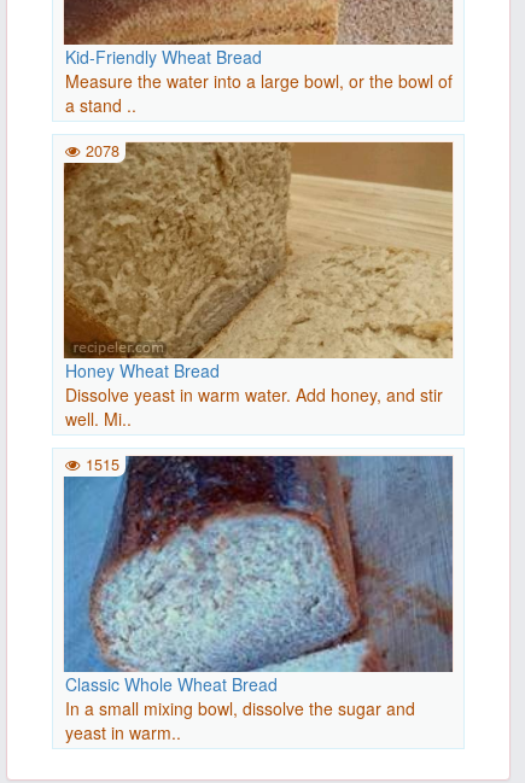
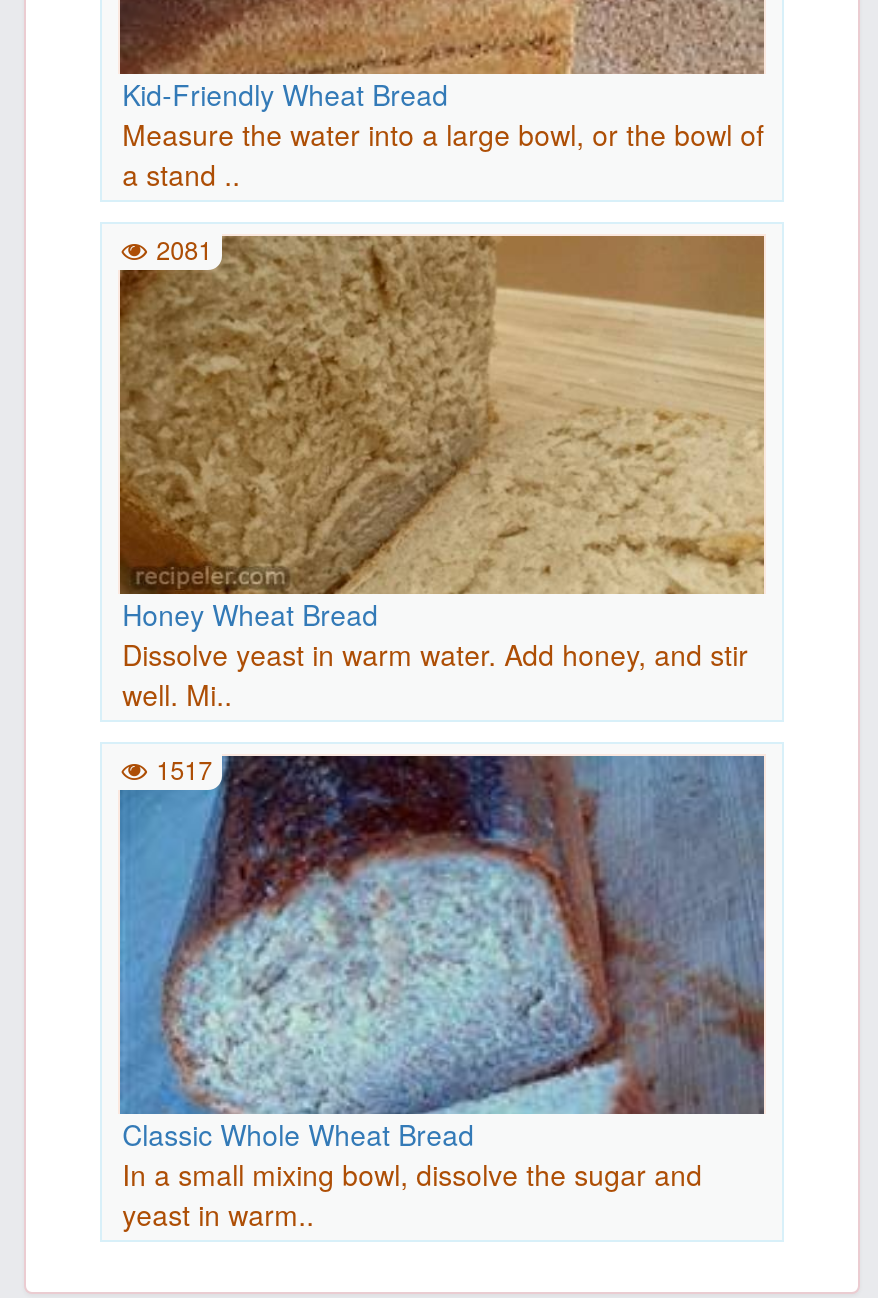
- 2078
+ 2081

- 1515
+ 1517
